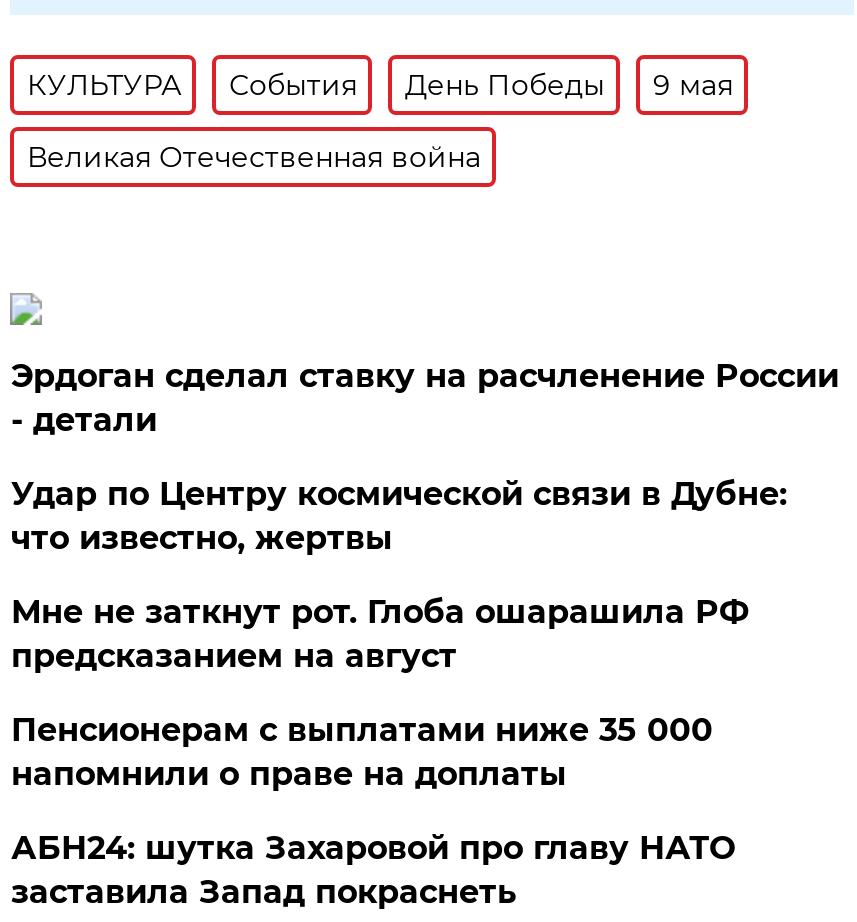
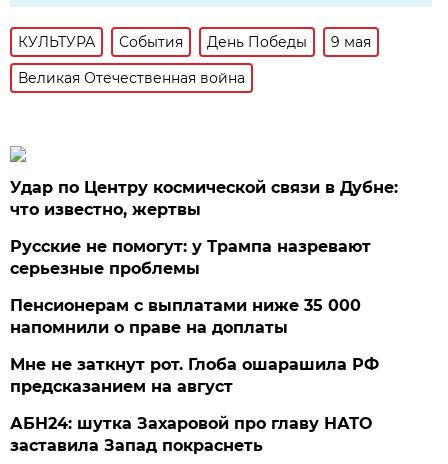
- Эрдоган сделал ставку на расчленение России
- - детали

moved up: Удар по Центру космической связи в Дубне: | что известно, жертвы

+ Русские не помогут: у Трампа назревают
+ серьезные проблемы

moved down: Мне не заткнут рот. Глоба ошарашила РФ | предсказанием на август

moved up: Пенсионерам с выплатами ниже 35 000 | напомнили о праве на доплаты
